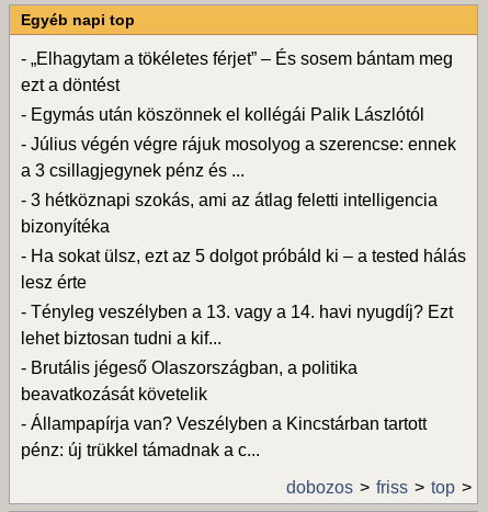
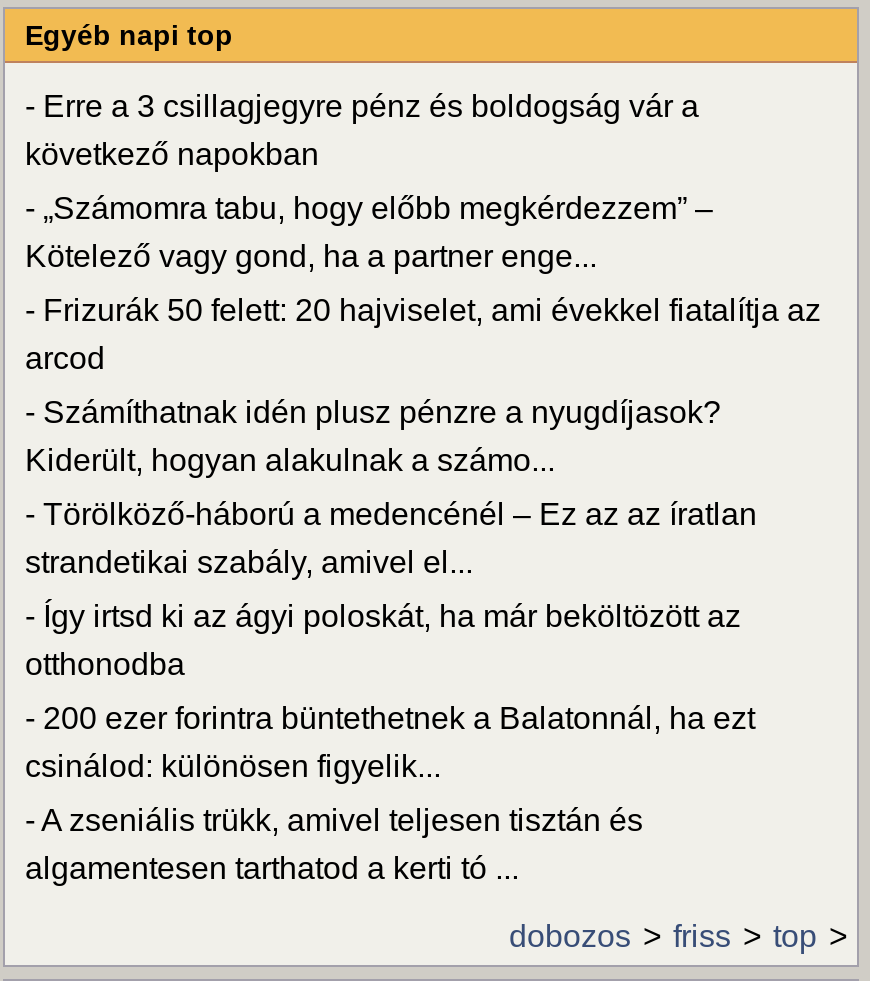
- - „Elhagytam a tökéletes férjet” – És sosem bántam meg
- ezt a döntést
+ - Erre a 3 csillagjegyre pénz és boldogság vár a
+ következő napokban

- - Egymás után köszönnek el kollégái Palik Lászlótól
+ - „Számomra tabu, hogy előbb megkérdezzem” –
+ Kötelező vagy gond, ha a partner enge...

- - Július végén végre rájuk mosolyog a szerencse: ennek
- a 3 csillagjegynek pénz és ...
+ - Frizurák 50 felett: 20 hajviselet, ami évekkel fiatalítja az
+ arcod

- - 3 hétköznapi szokás, ami az átlag feletti intelligencia
- bizonyítéka
+ - Számíthatnak idén plusz pénzre a nyugdíjasok?
+ Kiderült, hogyan alakulnak a számo...

- - Ha sokat ülsz, ezt az 5 dolgot próbáld ki – a tested hálás
- lesz érte
+ - Törölköző-háború a medencénél – Ez az az íratlan
+ strandetikai szabály, amivel el...

- - Tényleg veszélyben a 13. vagy a 14. havi nyugdíj? Ezt
- lehet biztosan tudni a kif...
+ - Így irtsd ki az ágyi poloskát, ha már beköltözött az
+ otthonodba

- - Brutális jégeső Olaszországban, a politika
- beavatkozását követelik
+ - 200 ezer forintra büntethetnek a Balatonnál, ha ezt
+ csinálod: különösen figyelik...

- - Állampapírja van? Veszélyben a Kincstárban tartott
- pénz: új trükkel támadnak a c...
+ - A zseniális trükk, amivel teljesen tisztán és
+ algamentesen tarthatod a kerti tó ...
